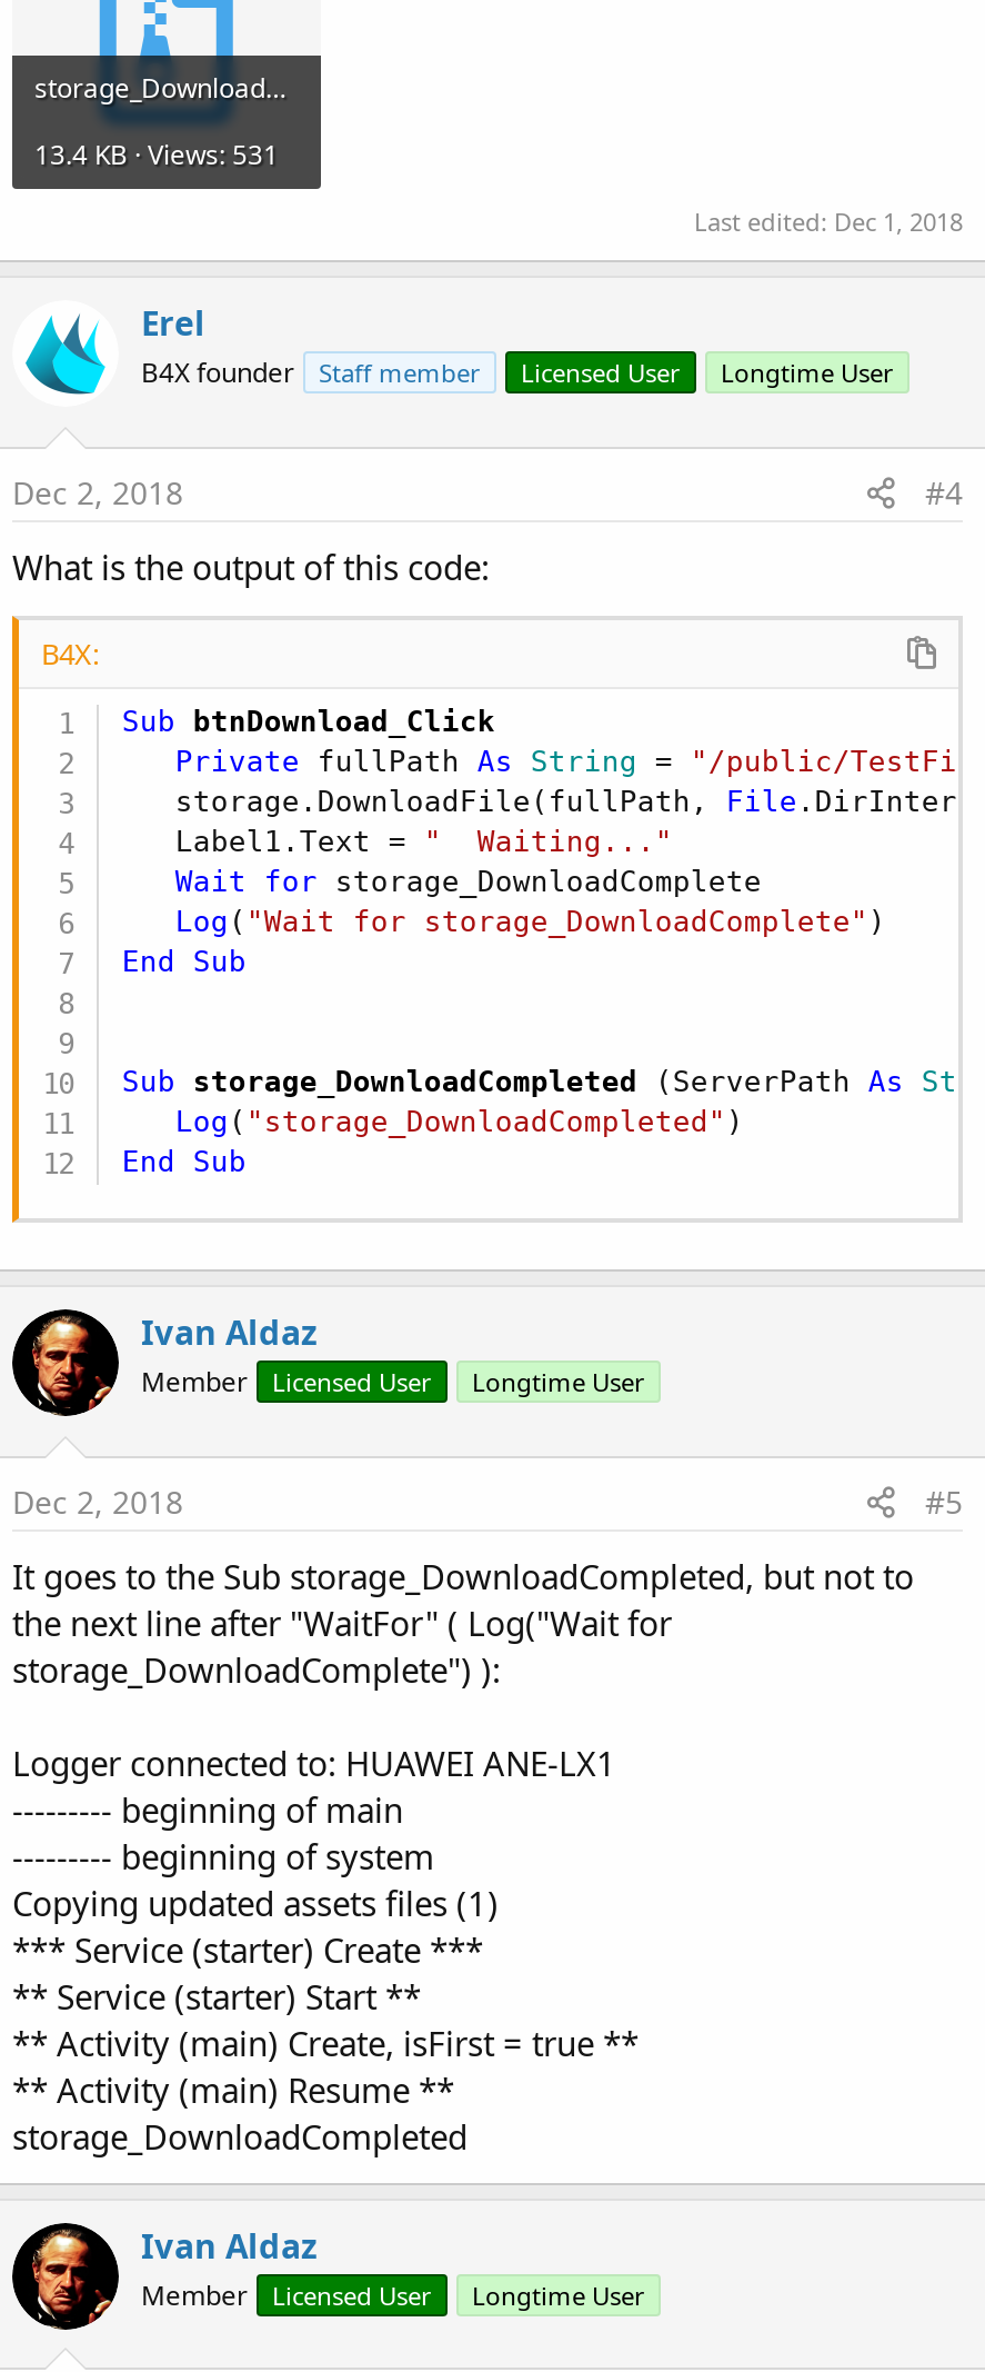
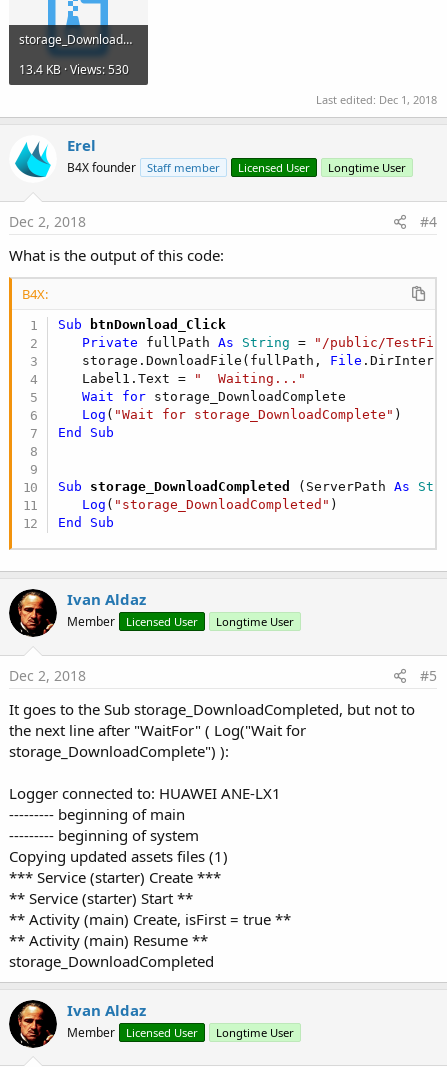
- 13.4 KB · Views: 531
+ 13.4 KB · Views: 530
